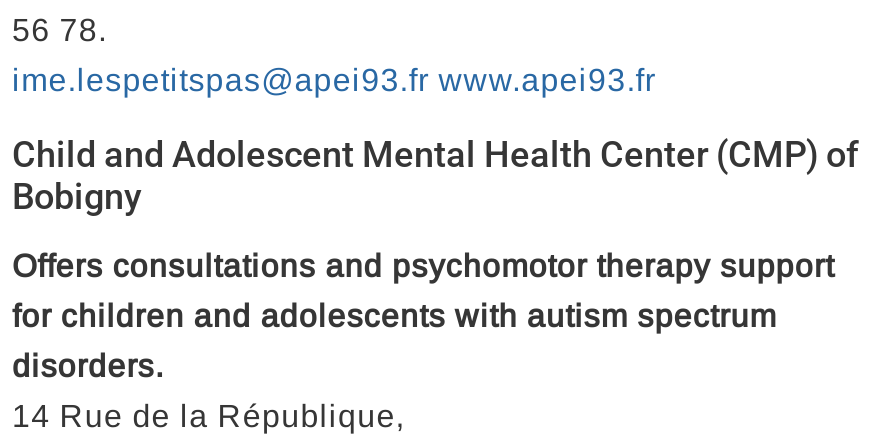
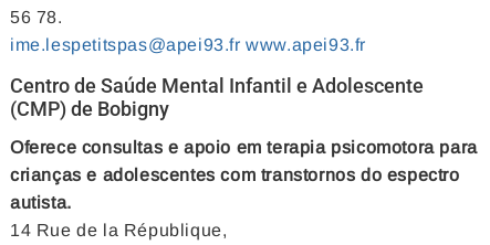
- Child and Adolescent Mental Health Center (CMP) of
- Bobigny
+ Centro de Saúde Mental Infantil e Adolescente
+ (CMP) de Bobigny

- Offers consultations and psychomotor therapy support
+ Oferece consultas e apoio em terapia psicomotora para

- for children and adolescents with autism spectrum
+ crianças e adolescentes com transtornos do espectro

- disorders.
+ autista.
